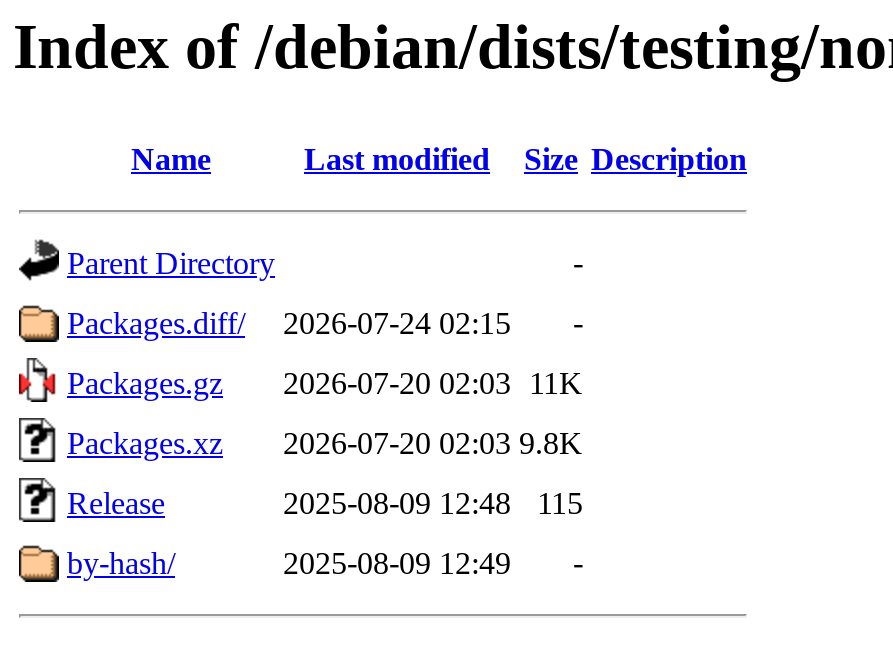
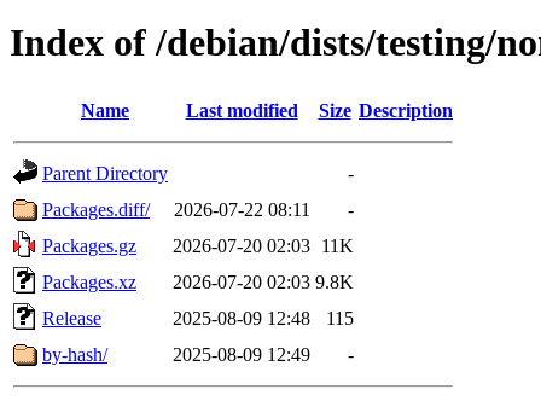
- 2026-07-24 02:15
+ 2026-07-22 08:11
